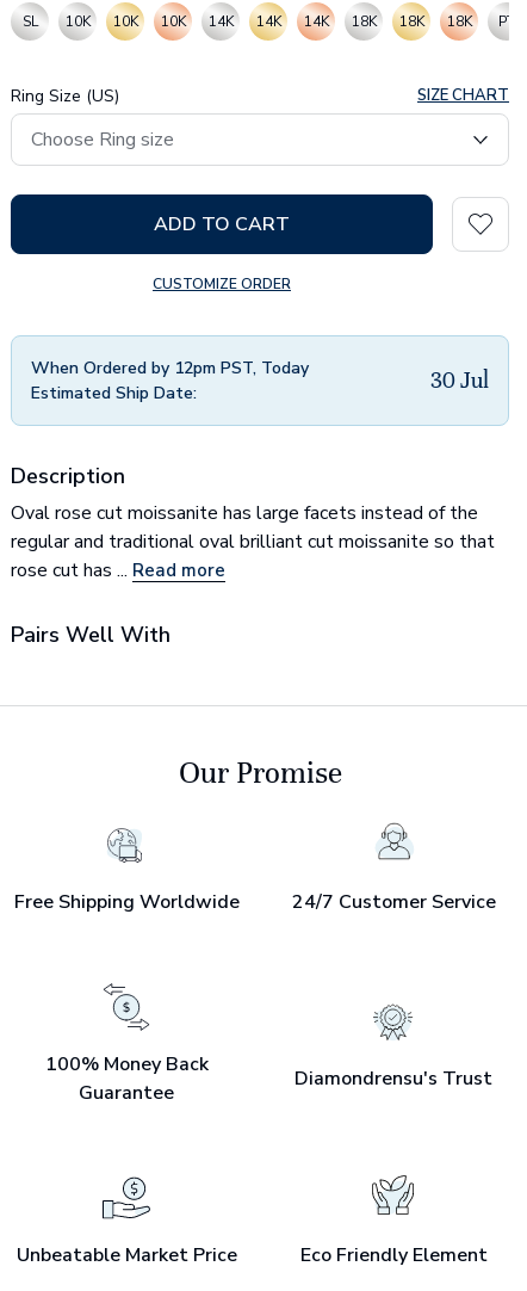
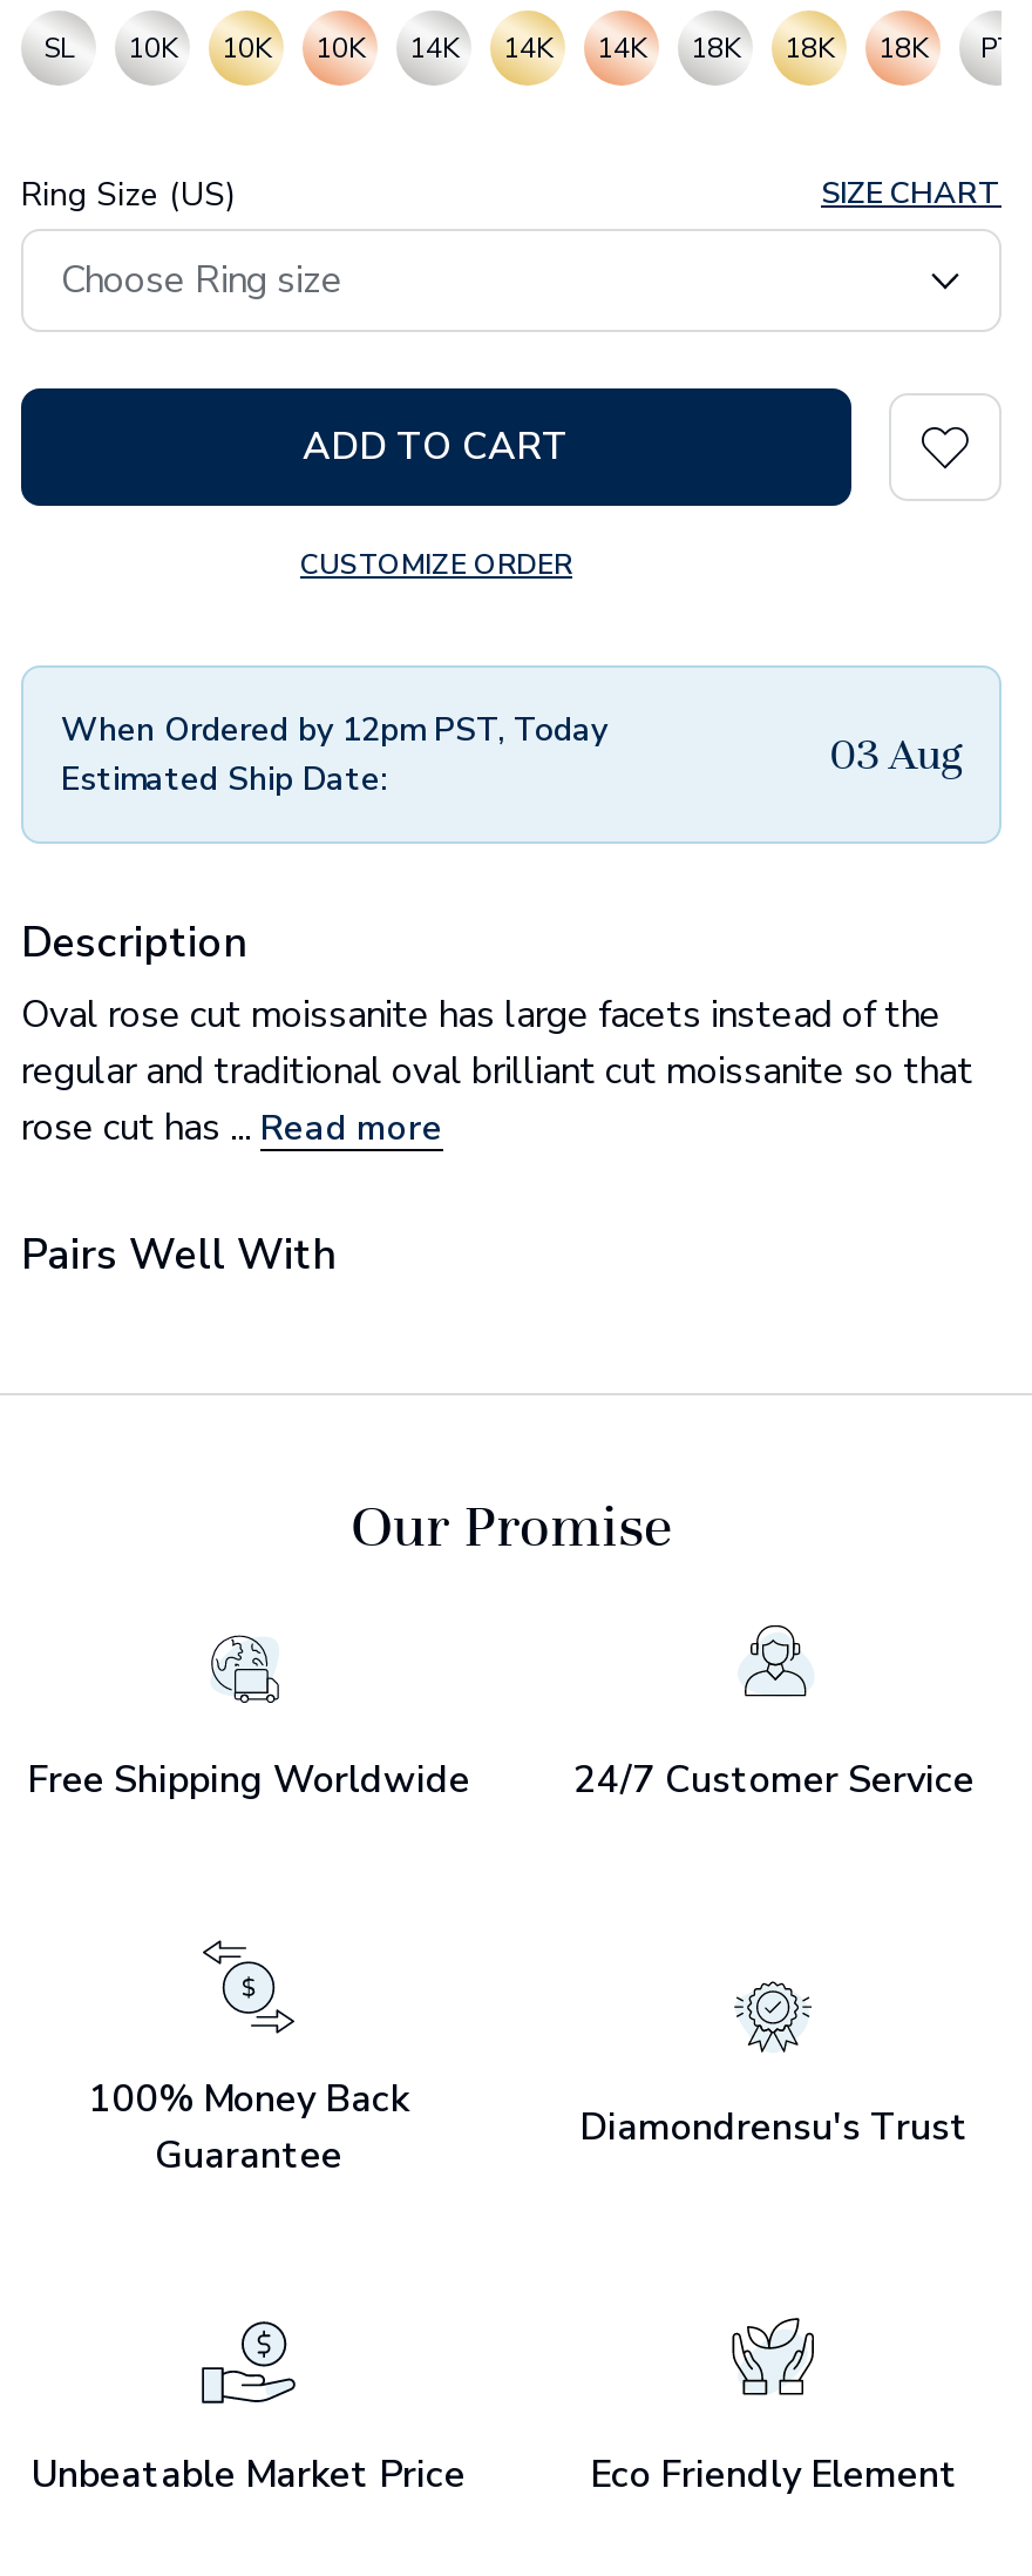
- 30 Jul
+ 03 Aug
